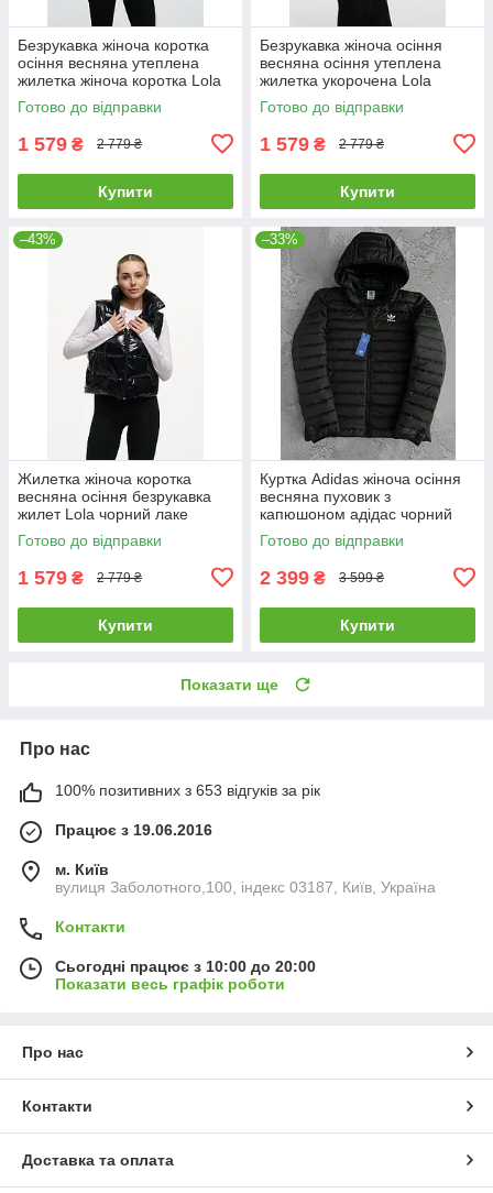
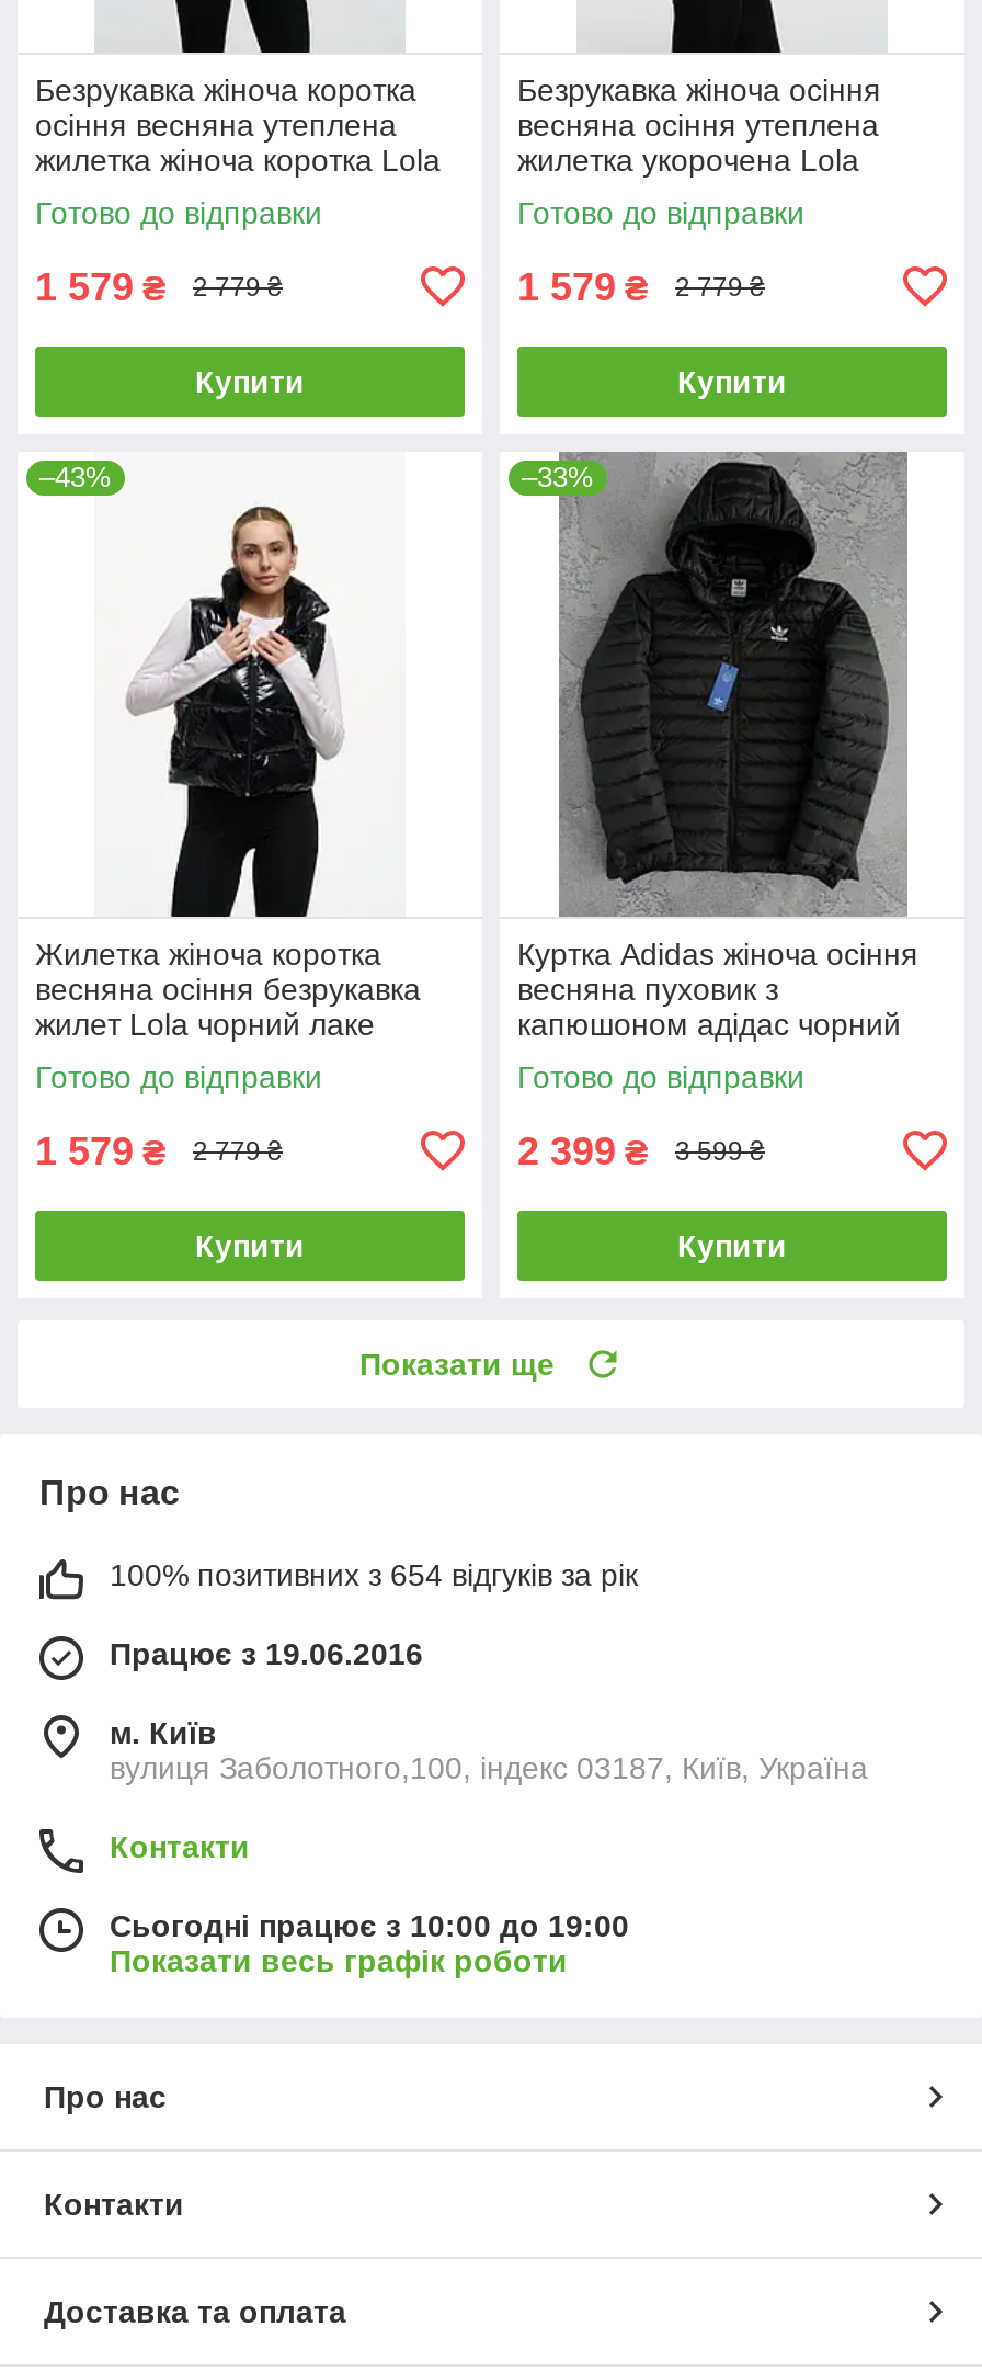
- 100% позитивних з 653 відгуків за рік
+ 100% позитивних з 654 відгуків за рік

- Сьогодні працює з 10:00 до 20:00
+ Сьогодні працює з 10:00 до 19:00
